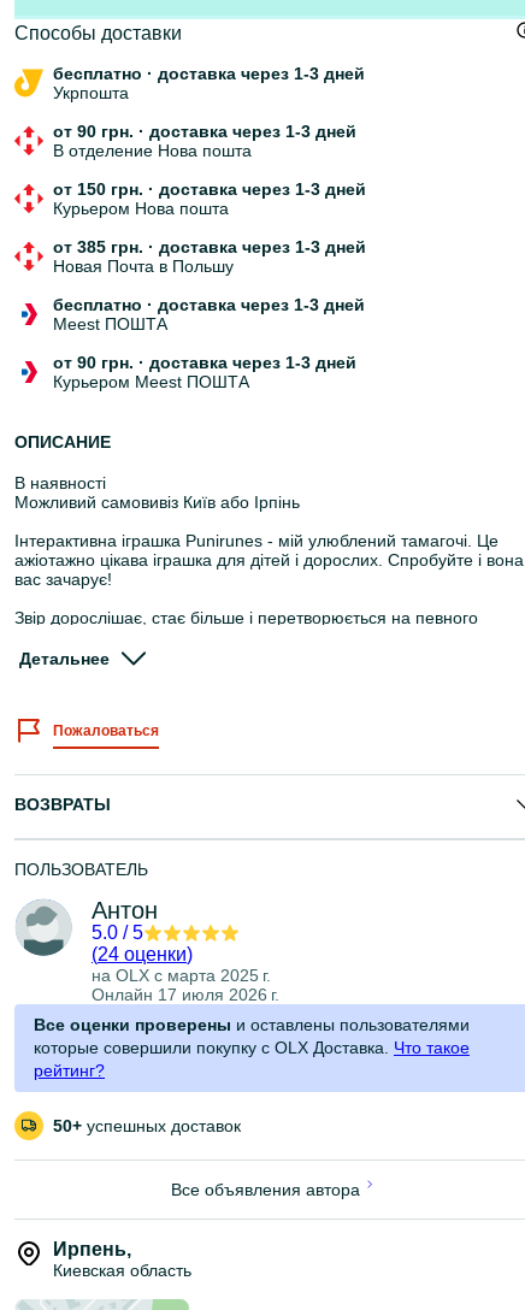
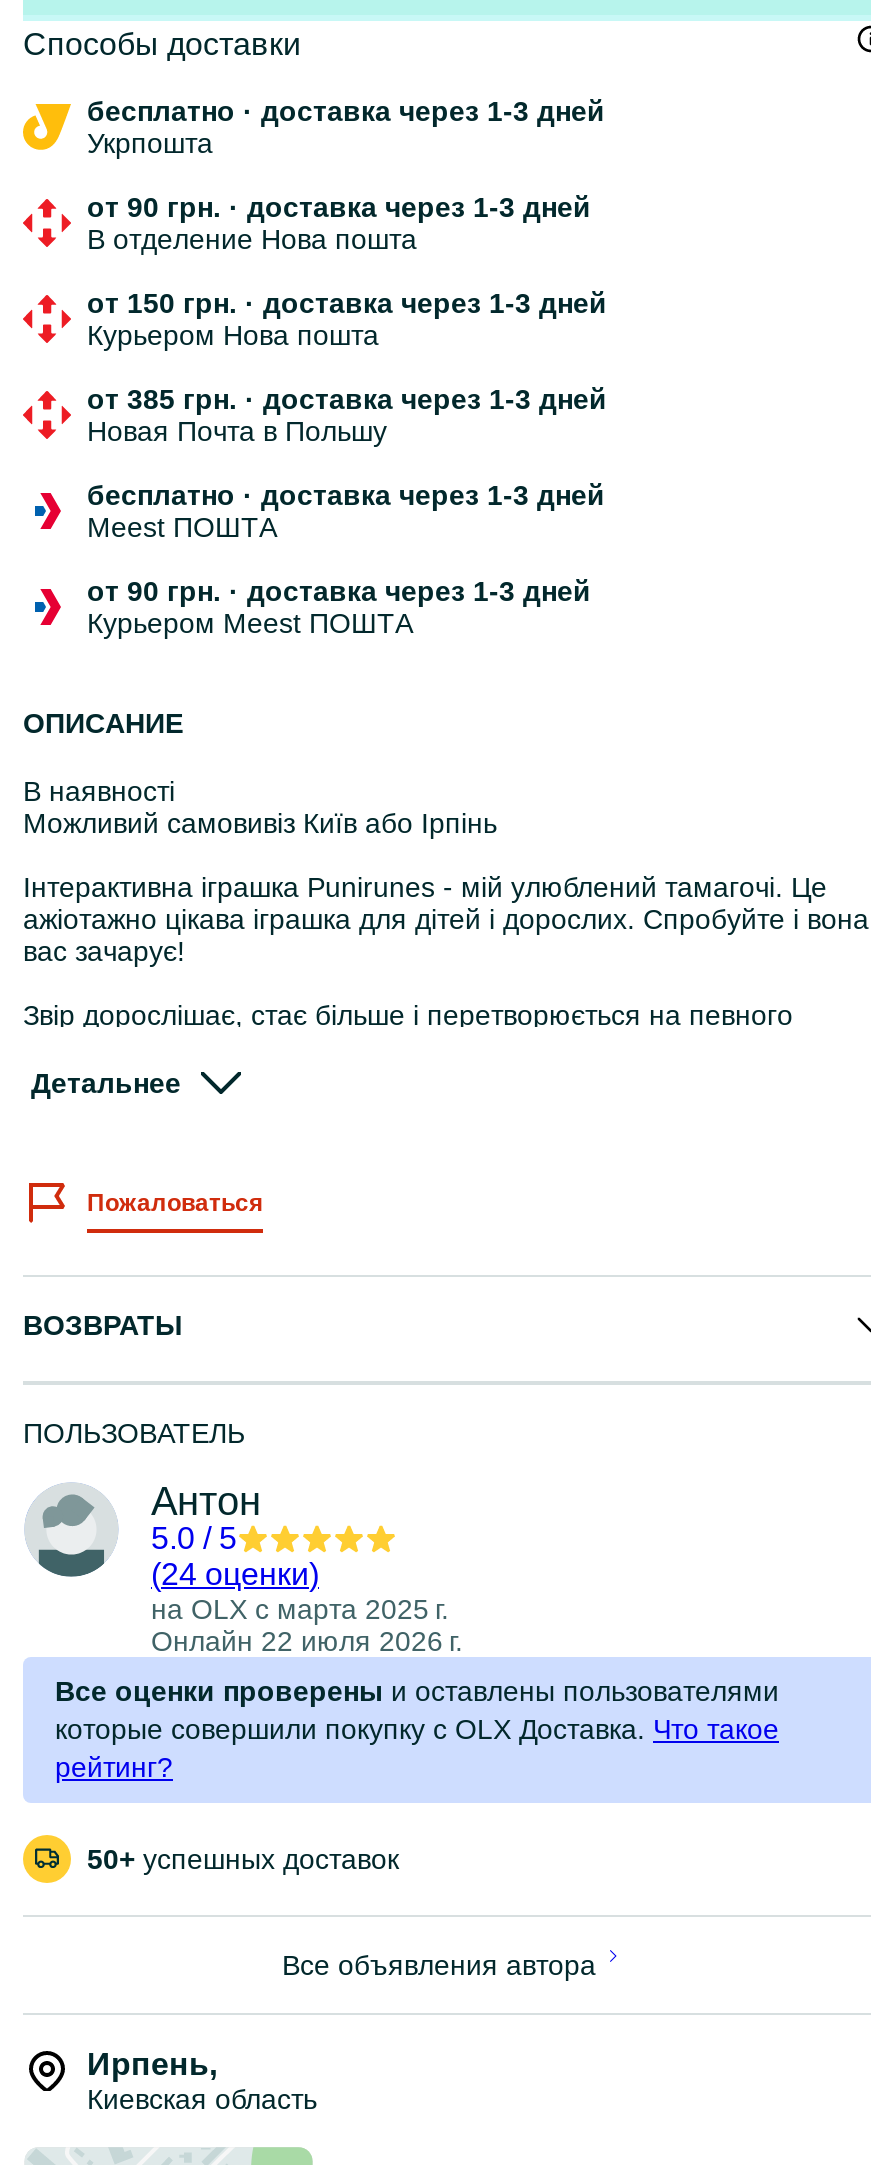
- Онлайн 17 июля 2026 г.
+ Онлайн 22 июля 2026 г.
